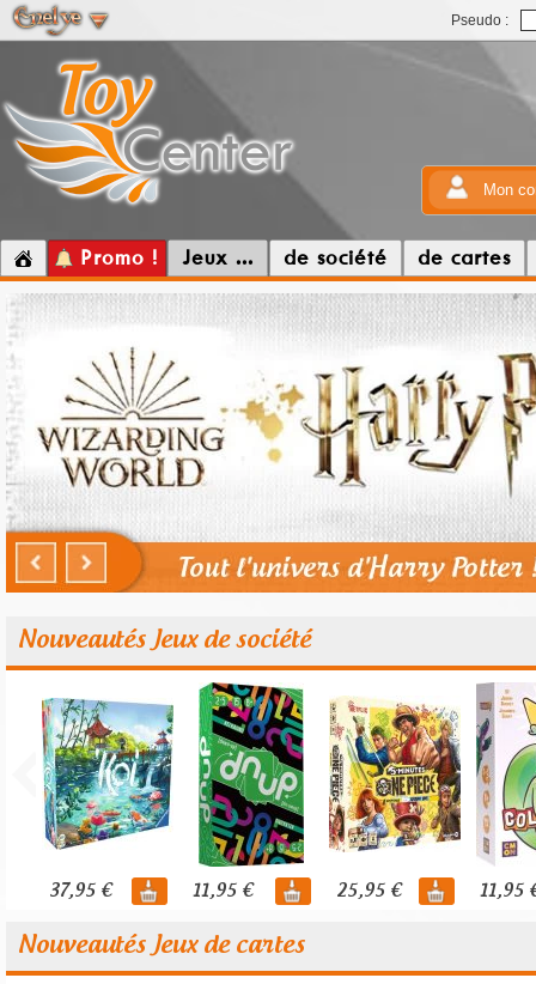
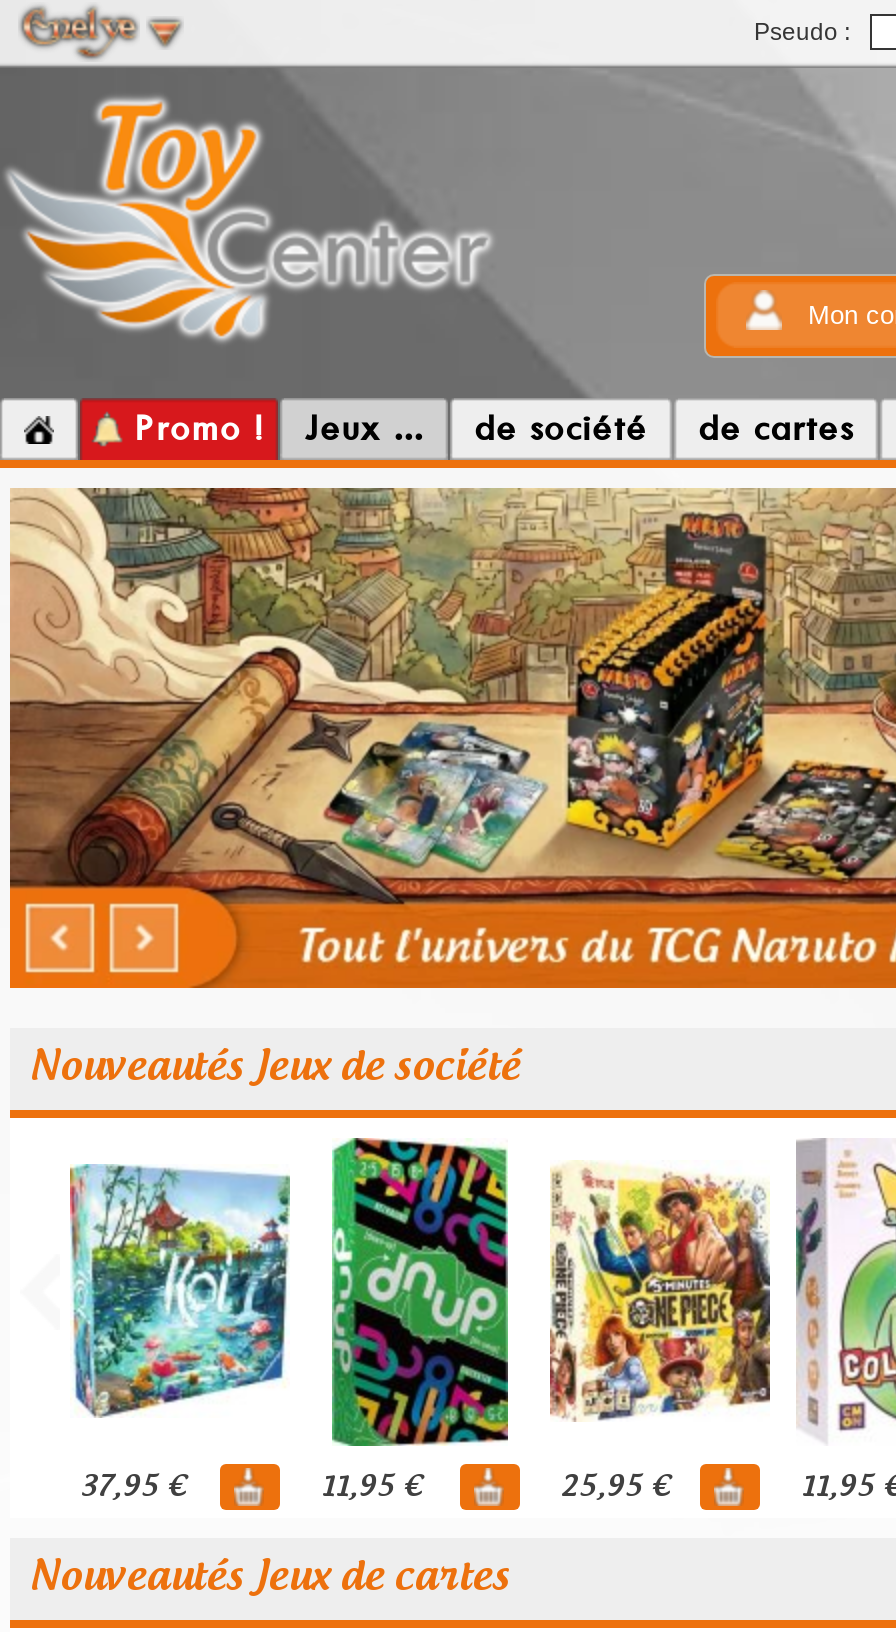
- [image]
+ [image]
